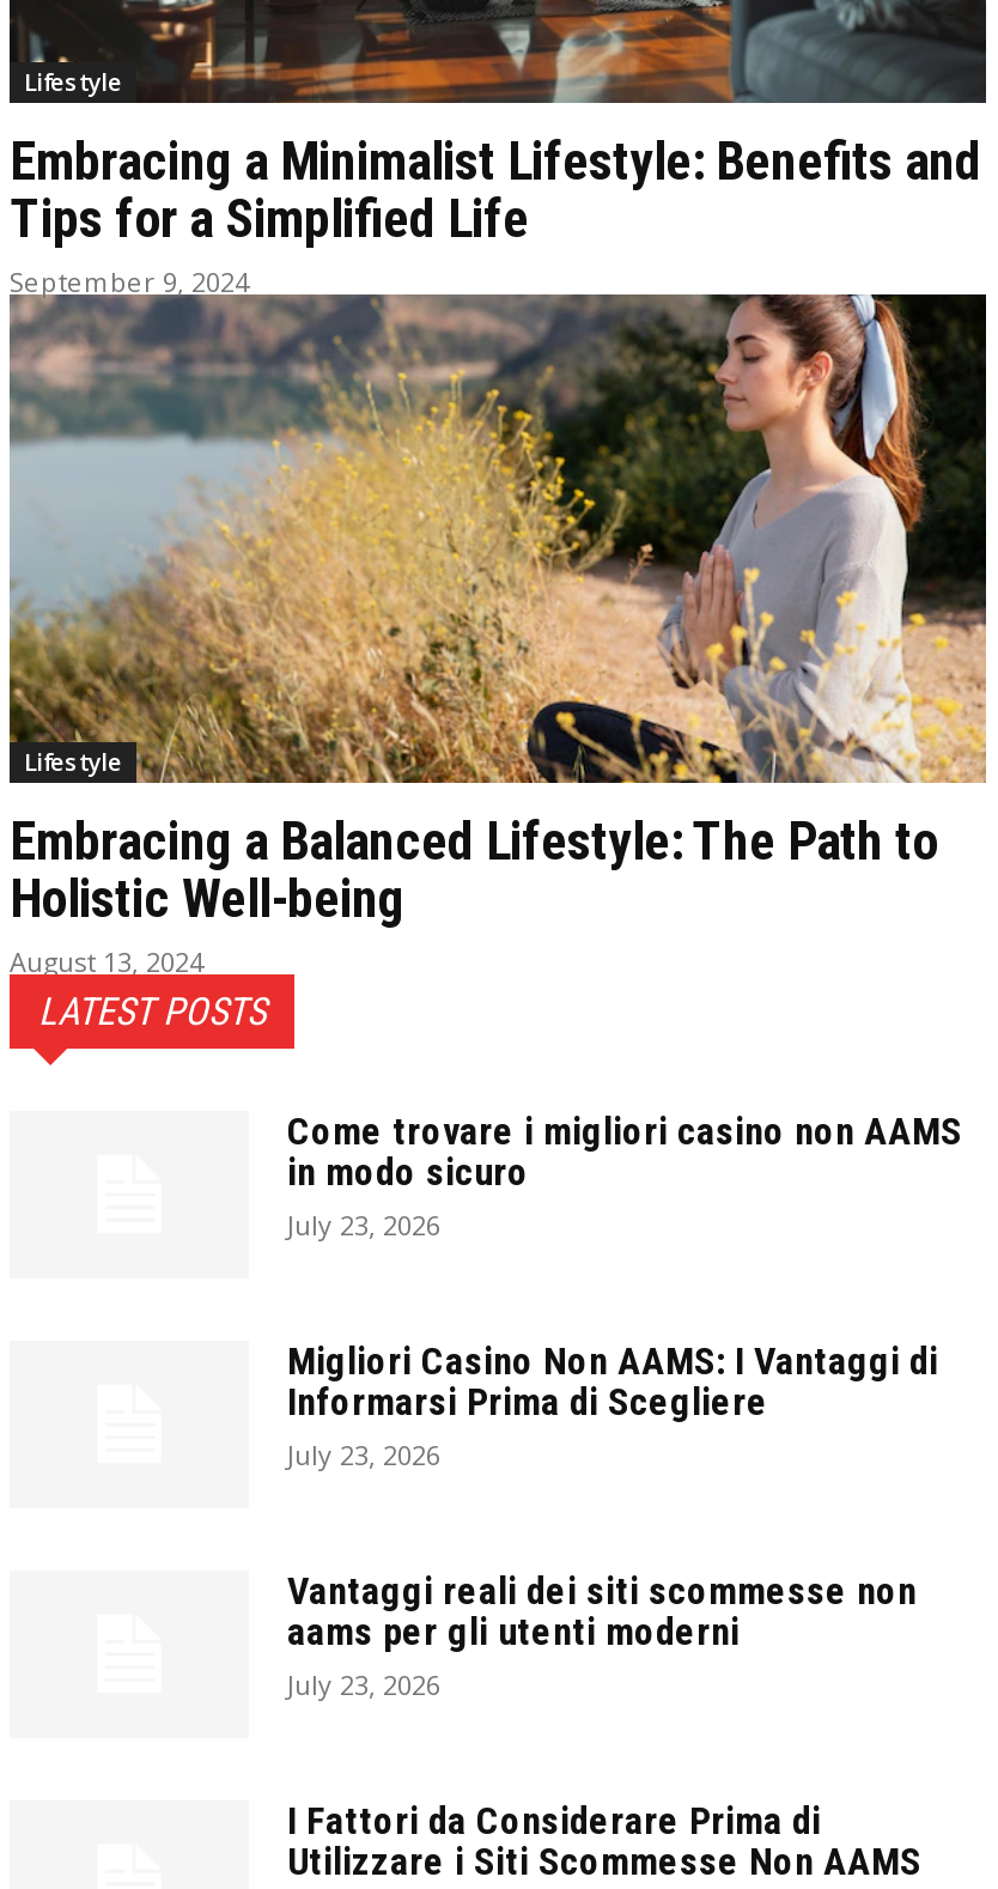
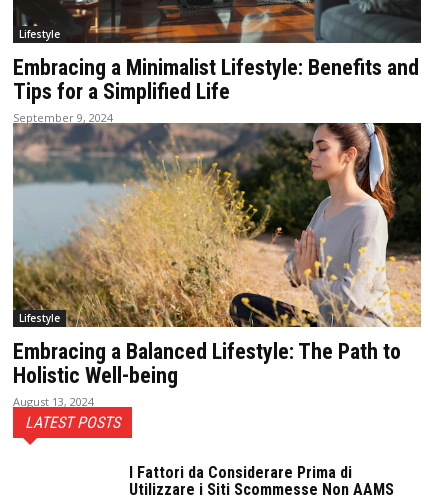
- Come trovare i migliori casino non AAMS
- in modo sicuro
- July 23, 2026
- Migliori Casino Non AAMS: I Vantaggi di
- Informarsi Prima di Scegliere
- July 23, 2026
- Vantaggi reali dei siti scommesse non
- aams per gli utenti moderni
- July 23, 2026
